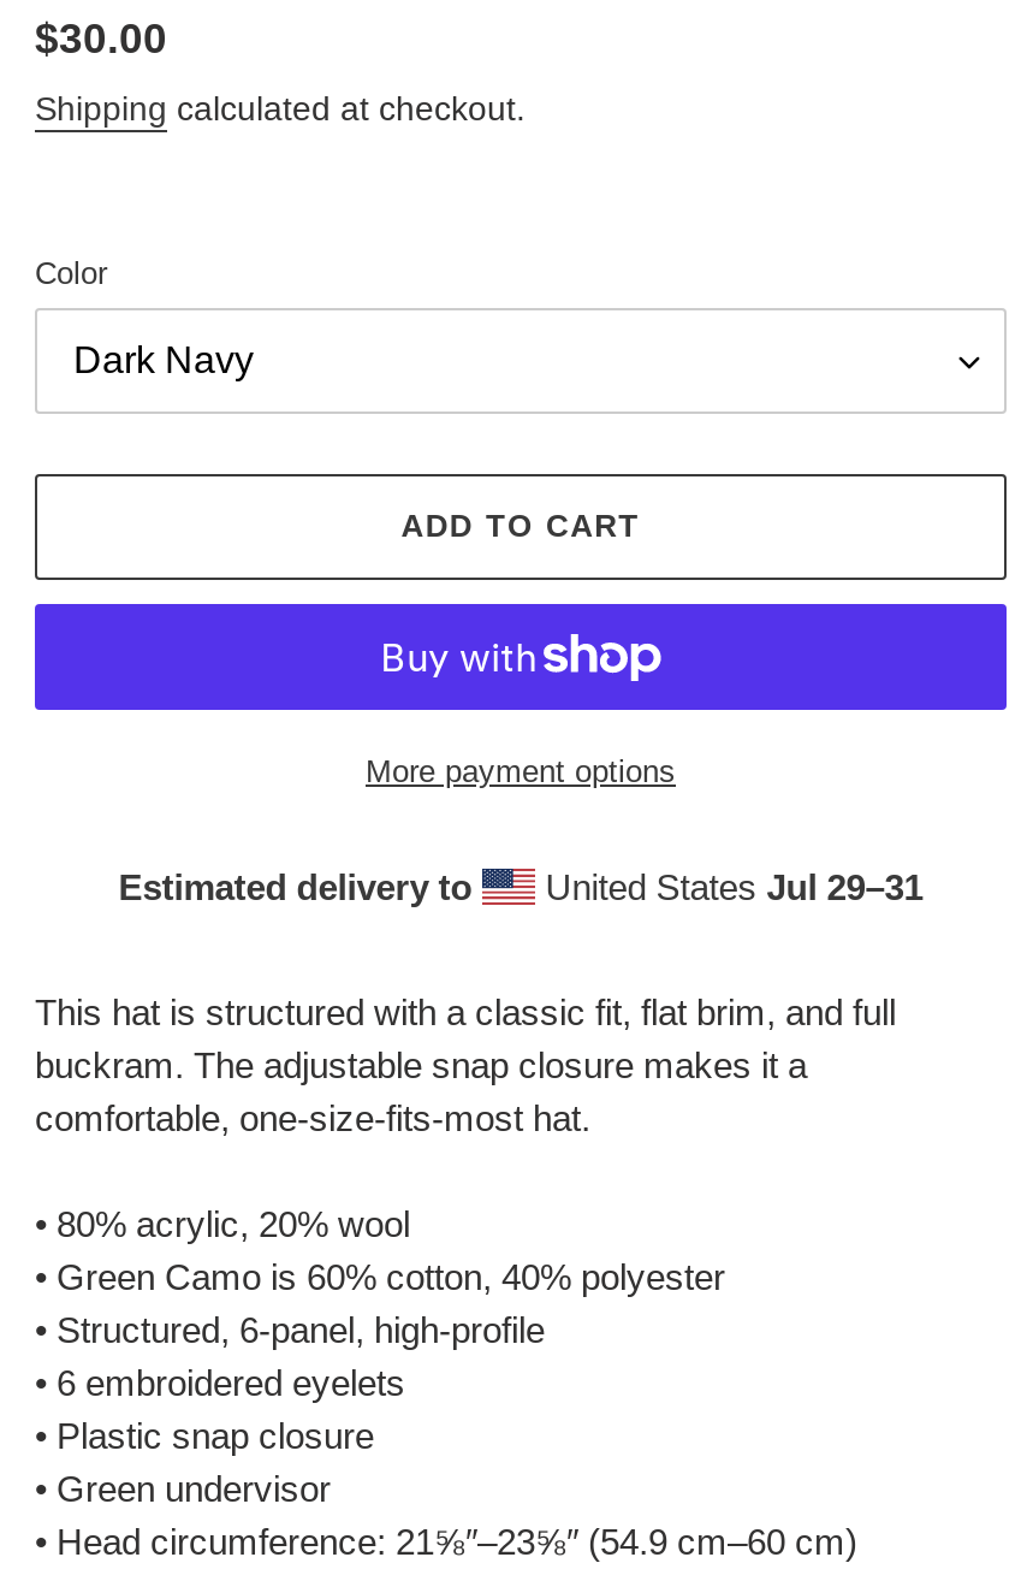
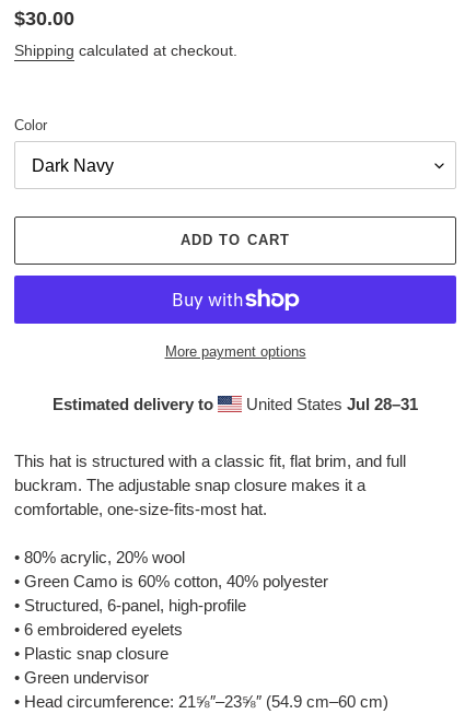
- United States Jul 29–31
+ United States Jul 28–31
